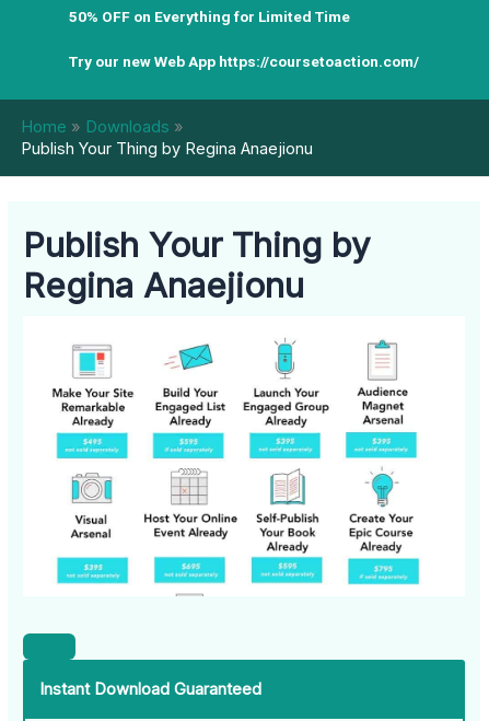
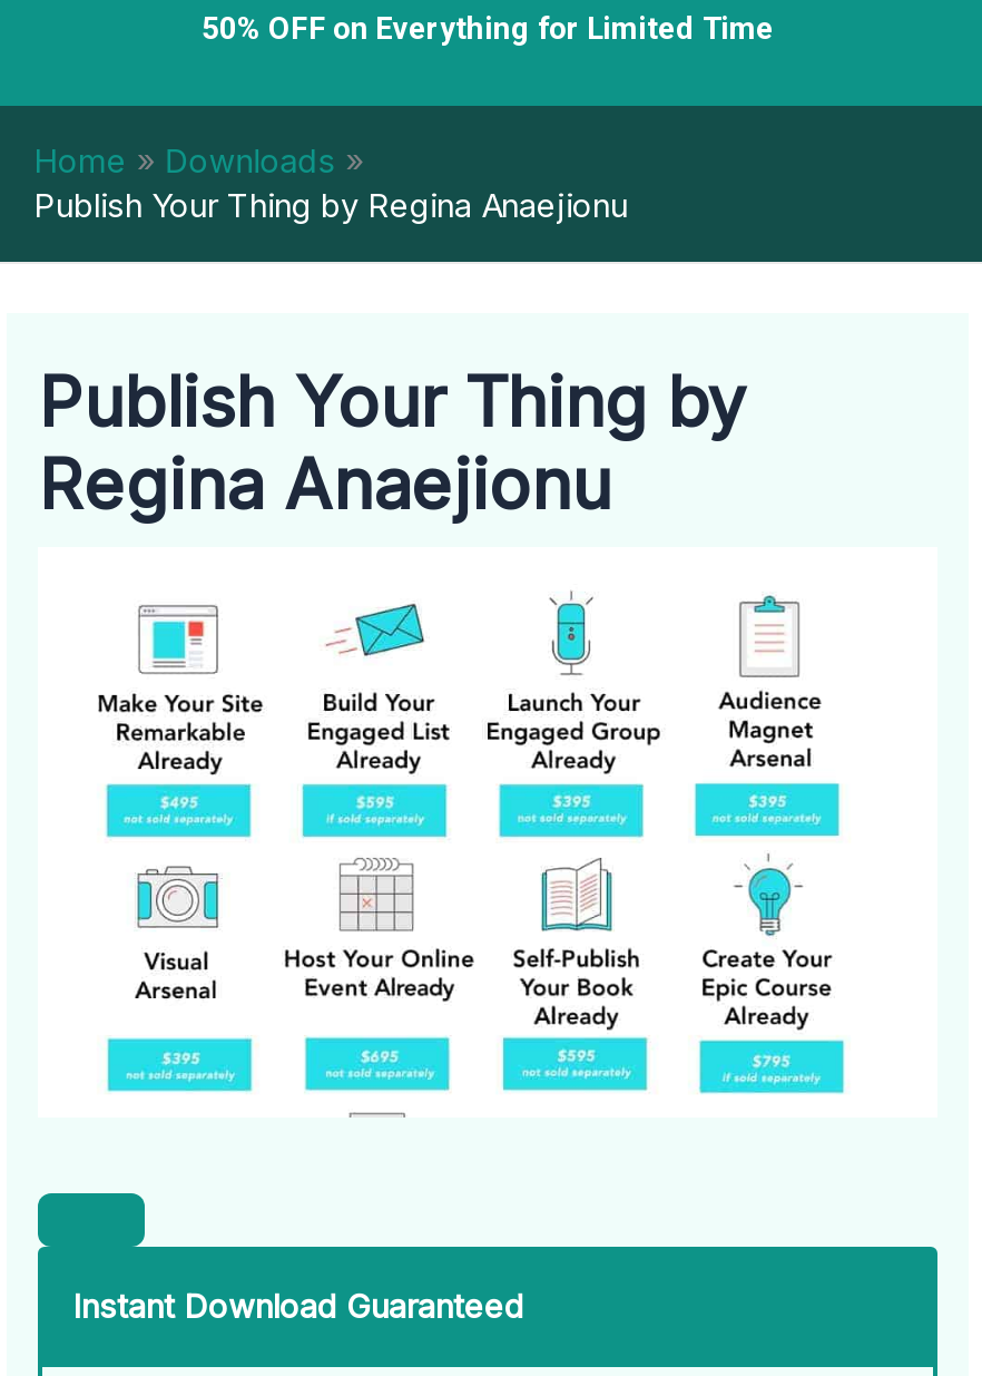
- Try our new Web App https://coursetoaction.com/
